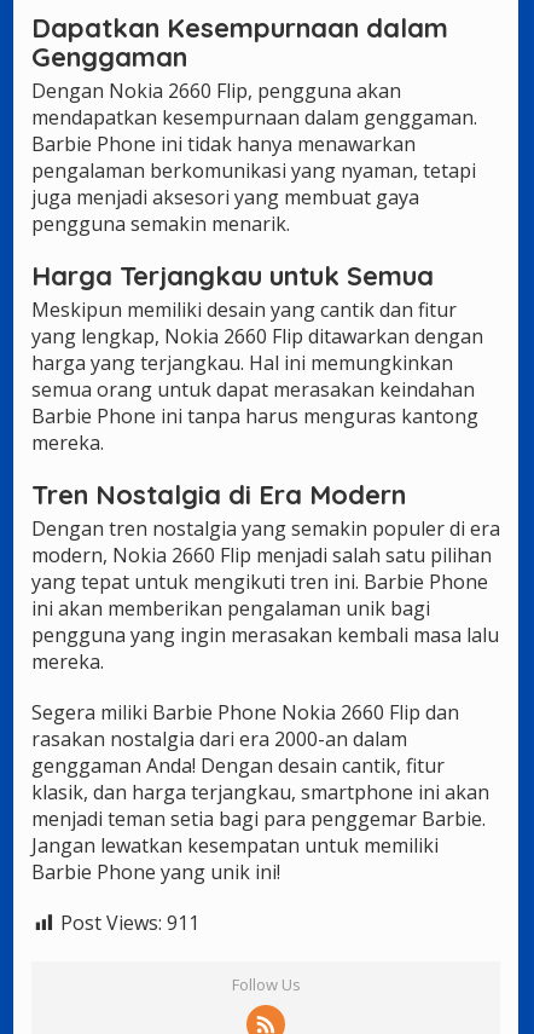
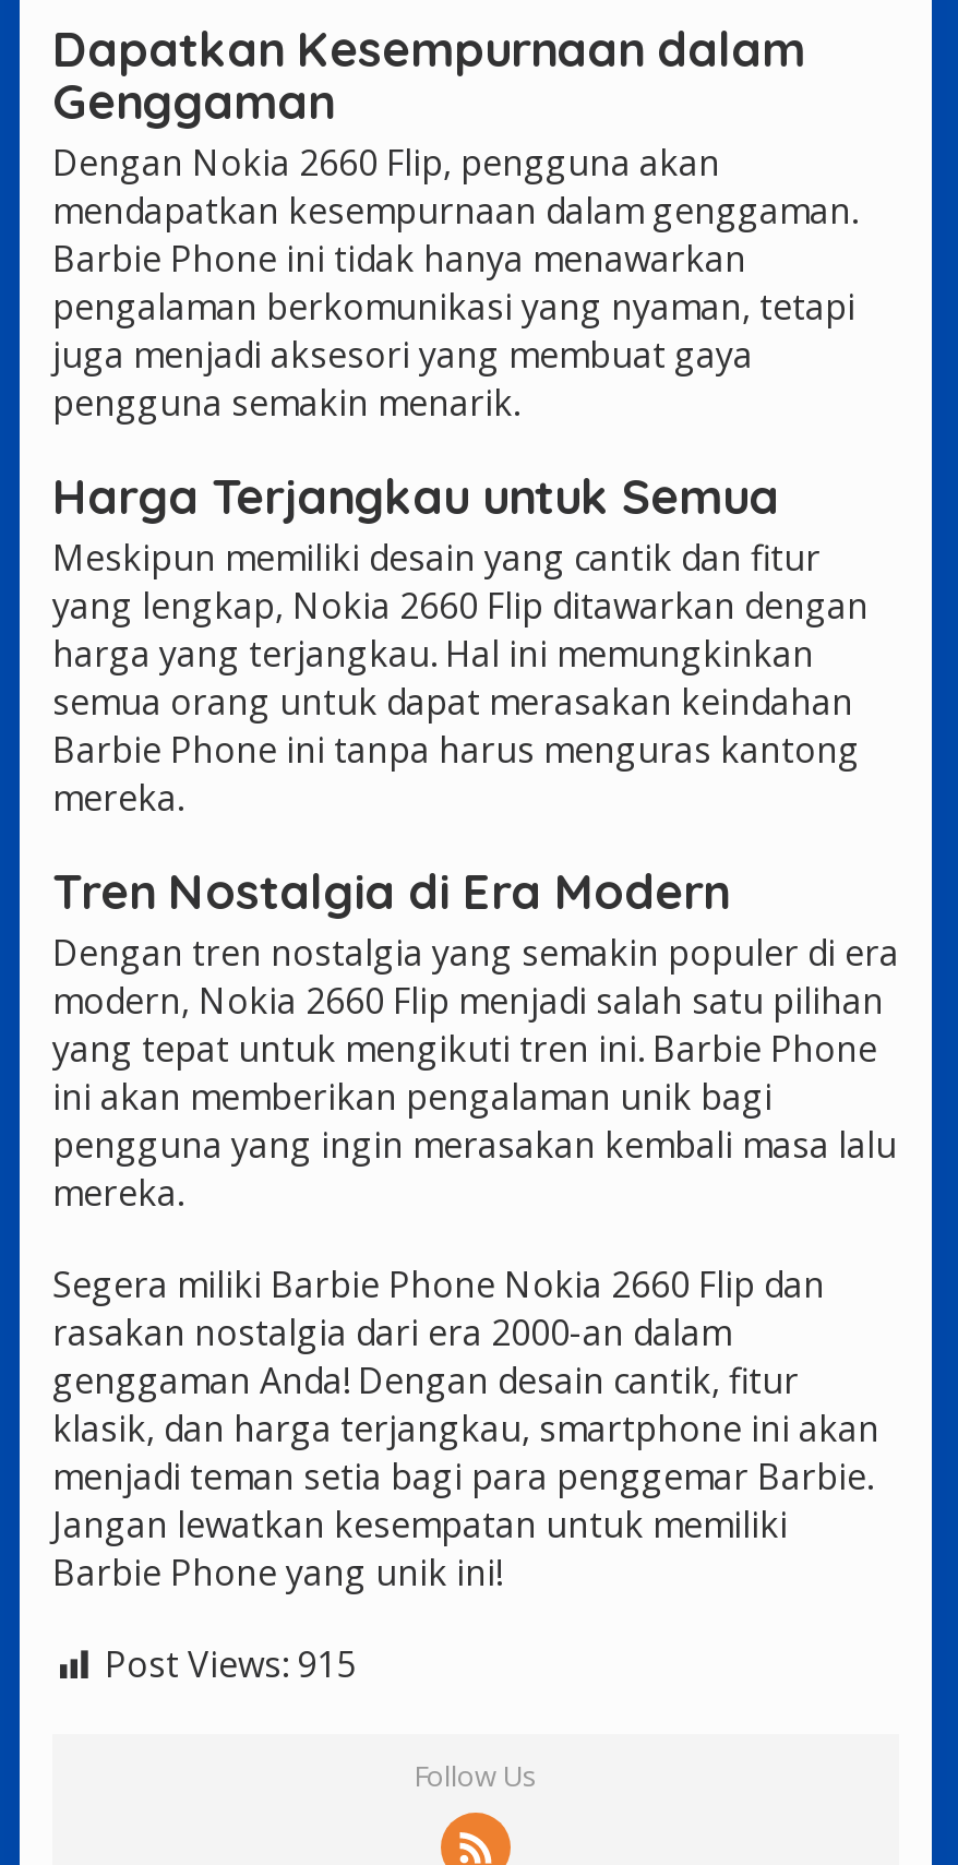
- Post Views: 911
+ Post Views: 915
